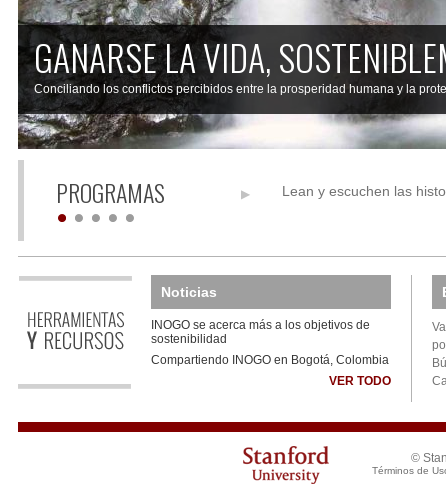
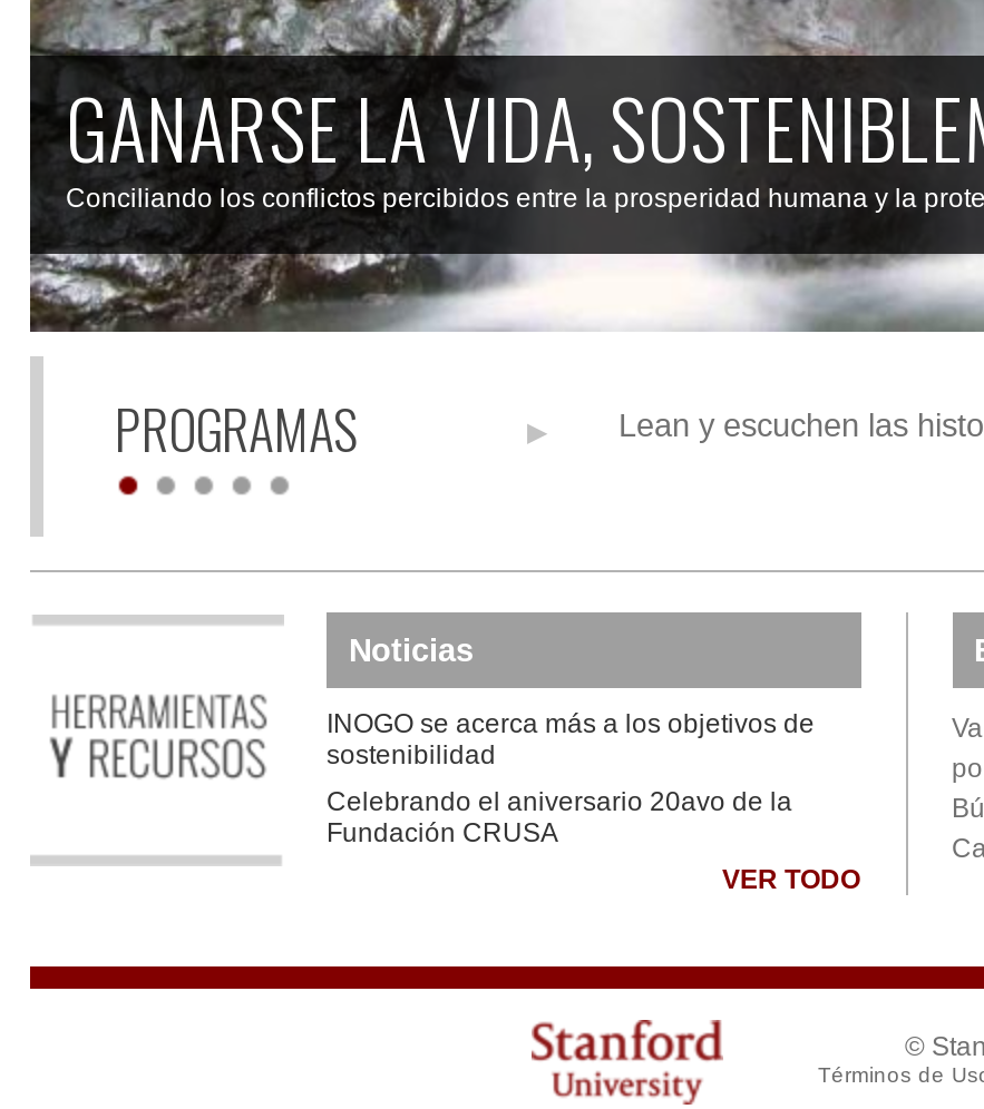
- Compartiendo INOGO en Bogotá, Colombia
+ Celebrando el aniversario 20avo de la
+ Fundación CRUSA
